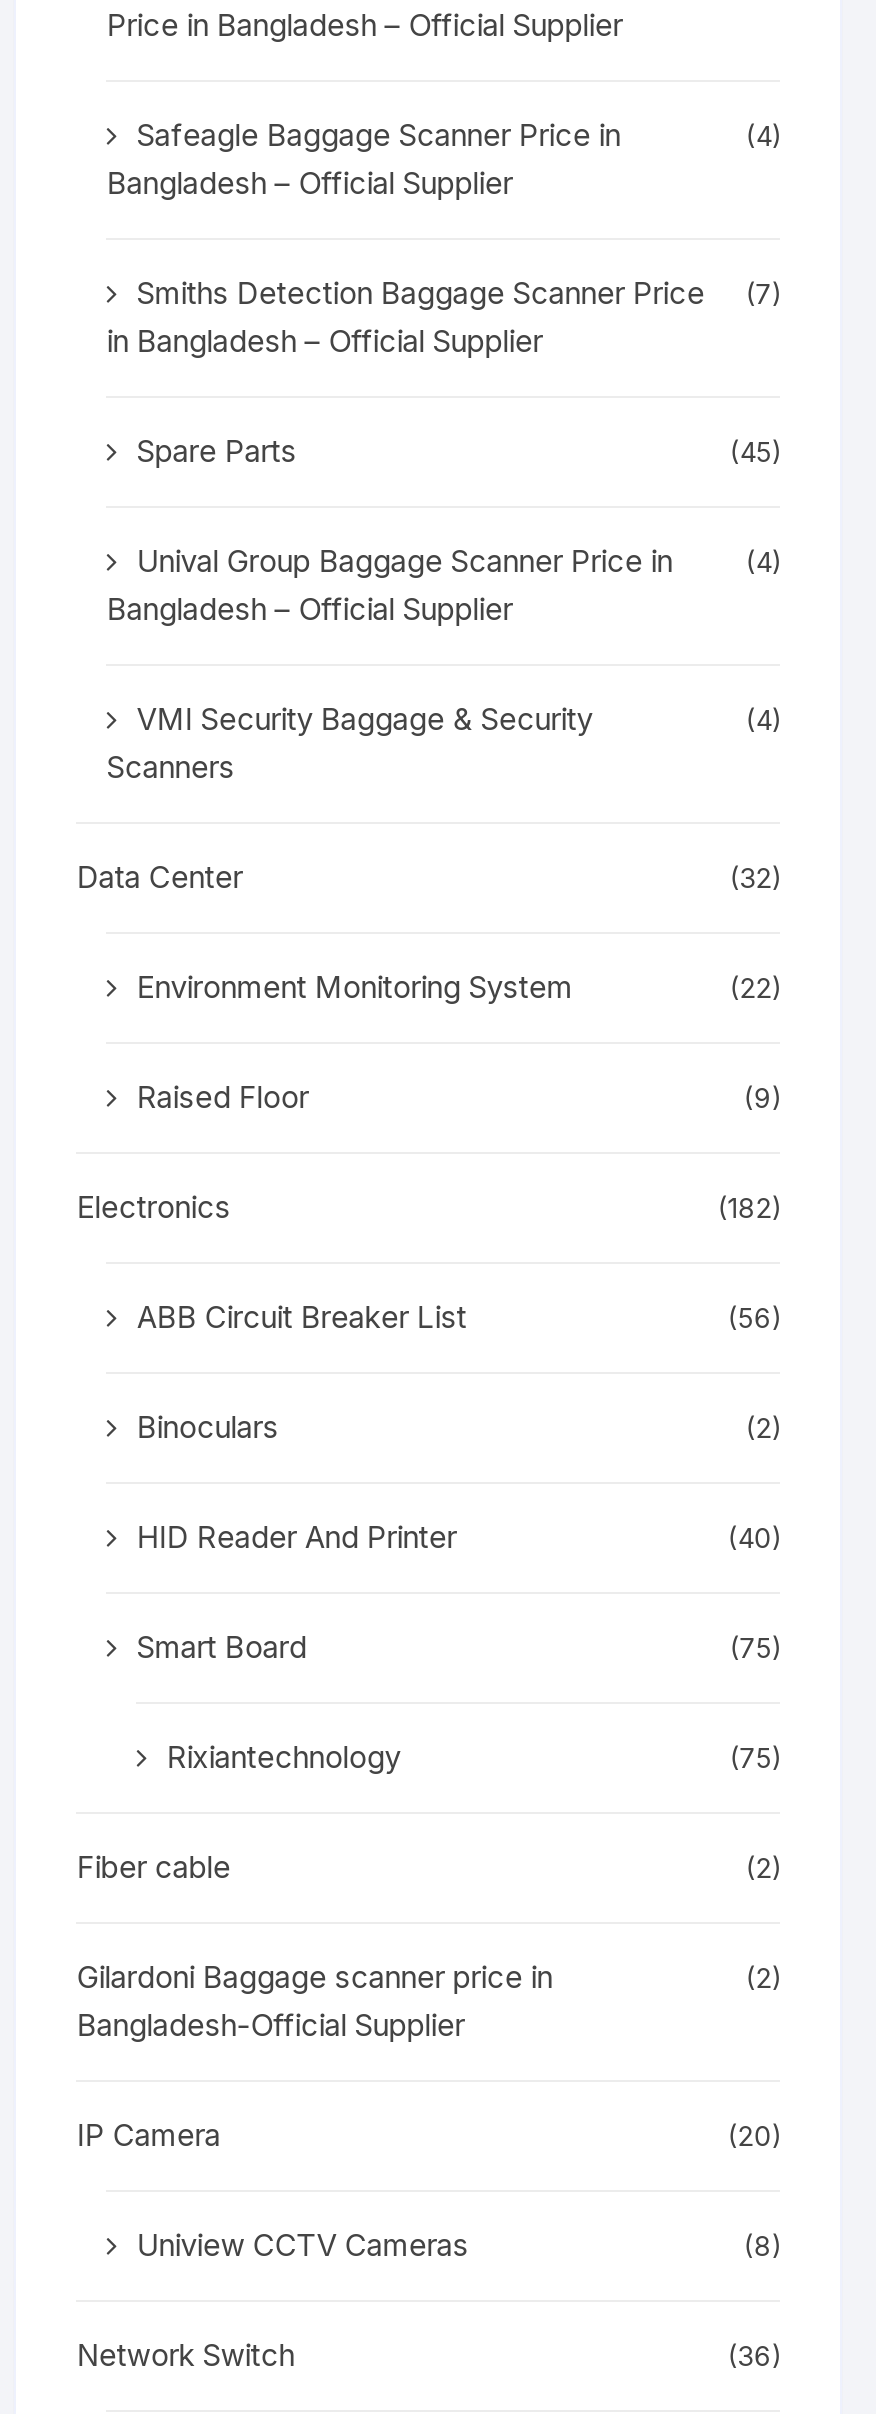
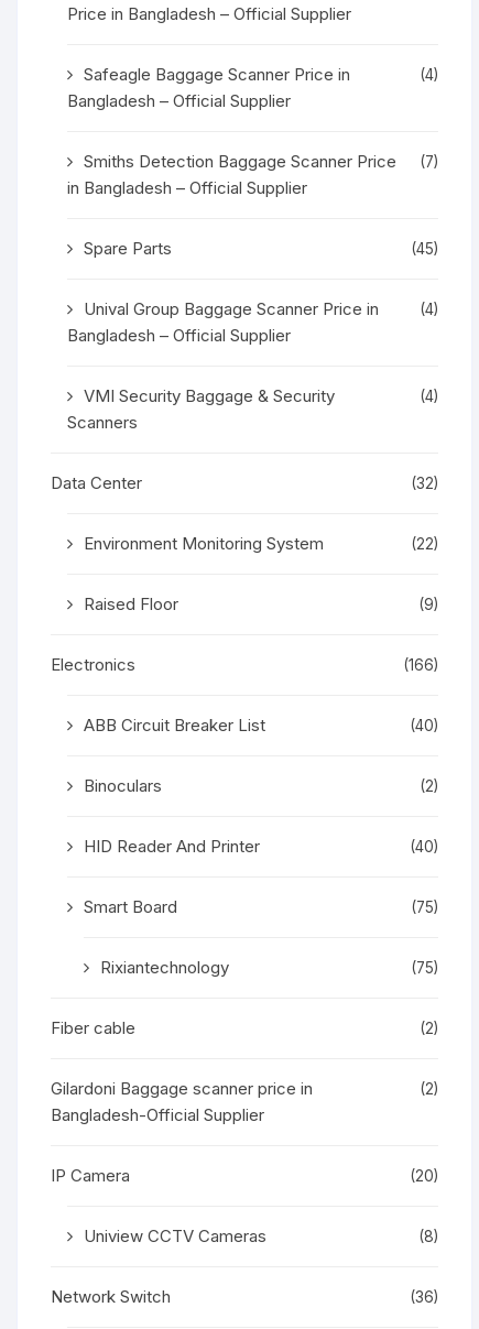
- (182)
+ (166)

- (56)
+ (40)
